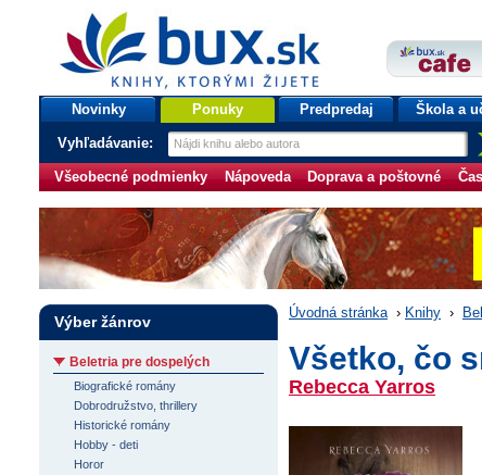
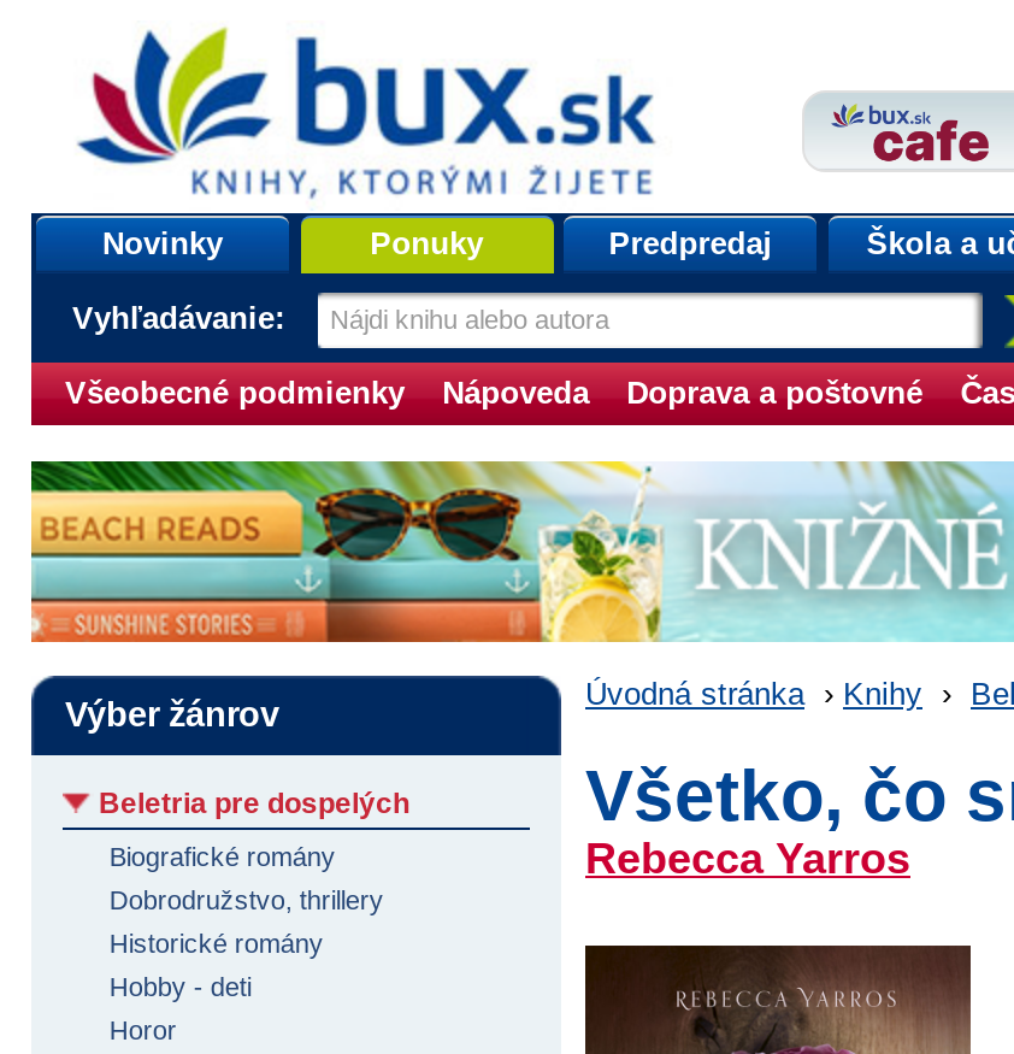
- [image]
+ [image]
